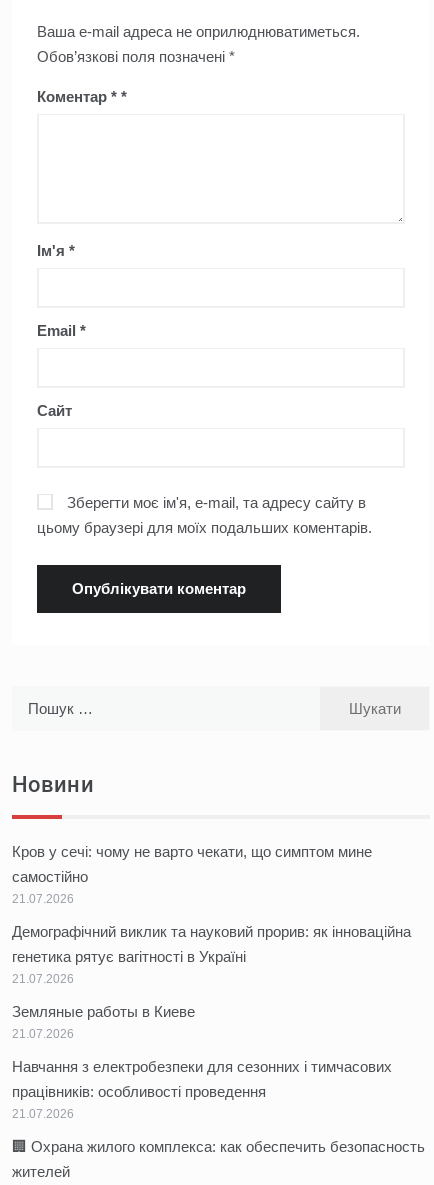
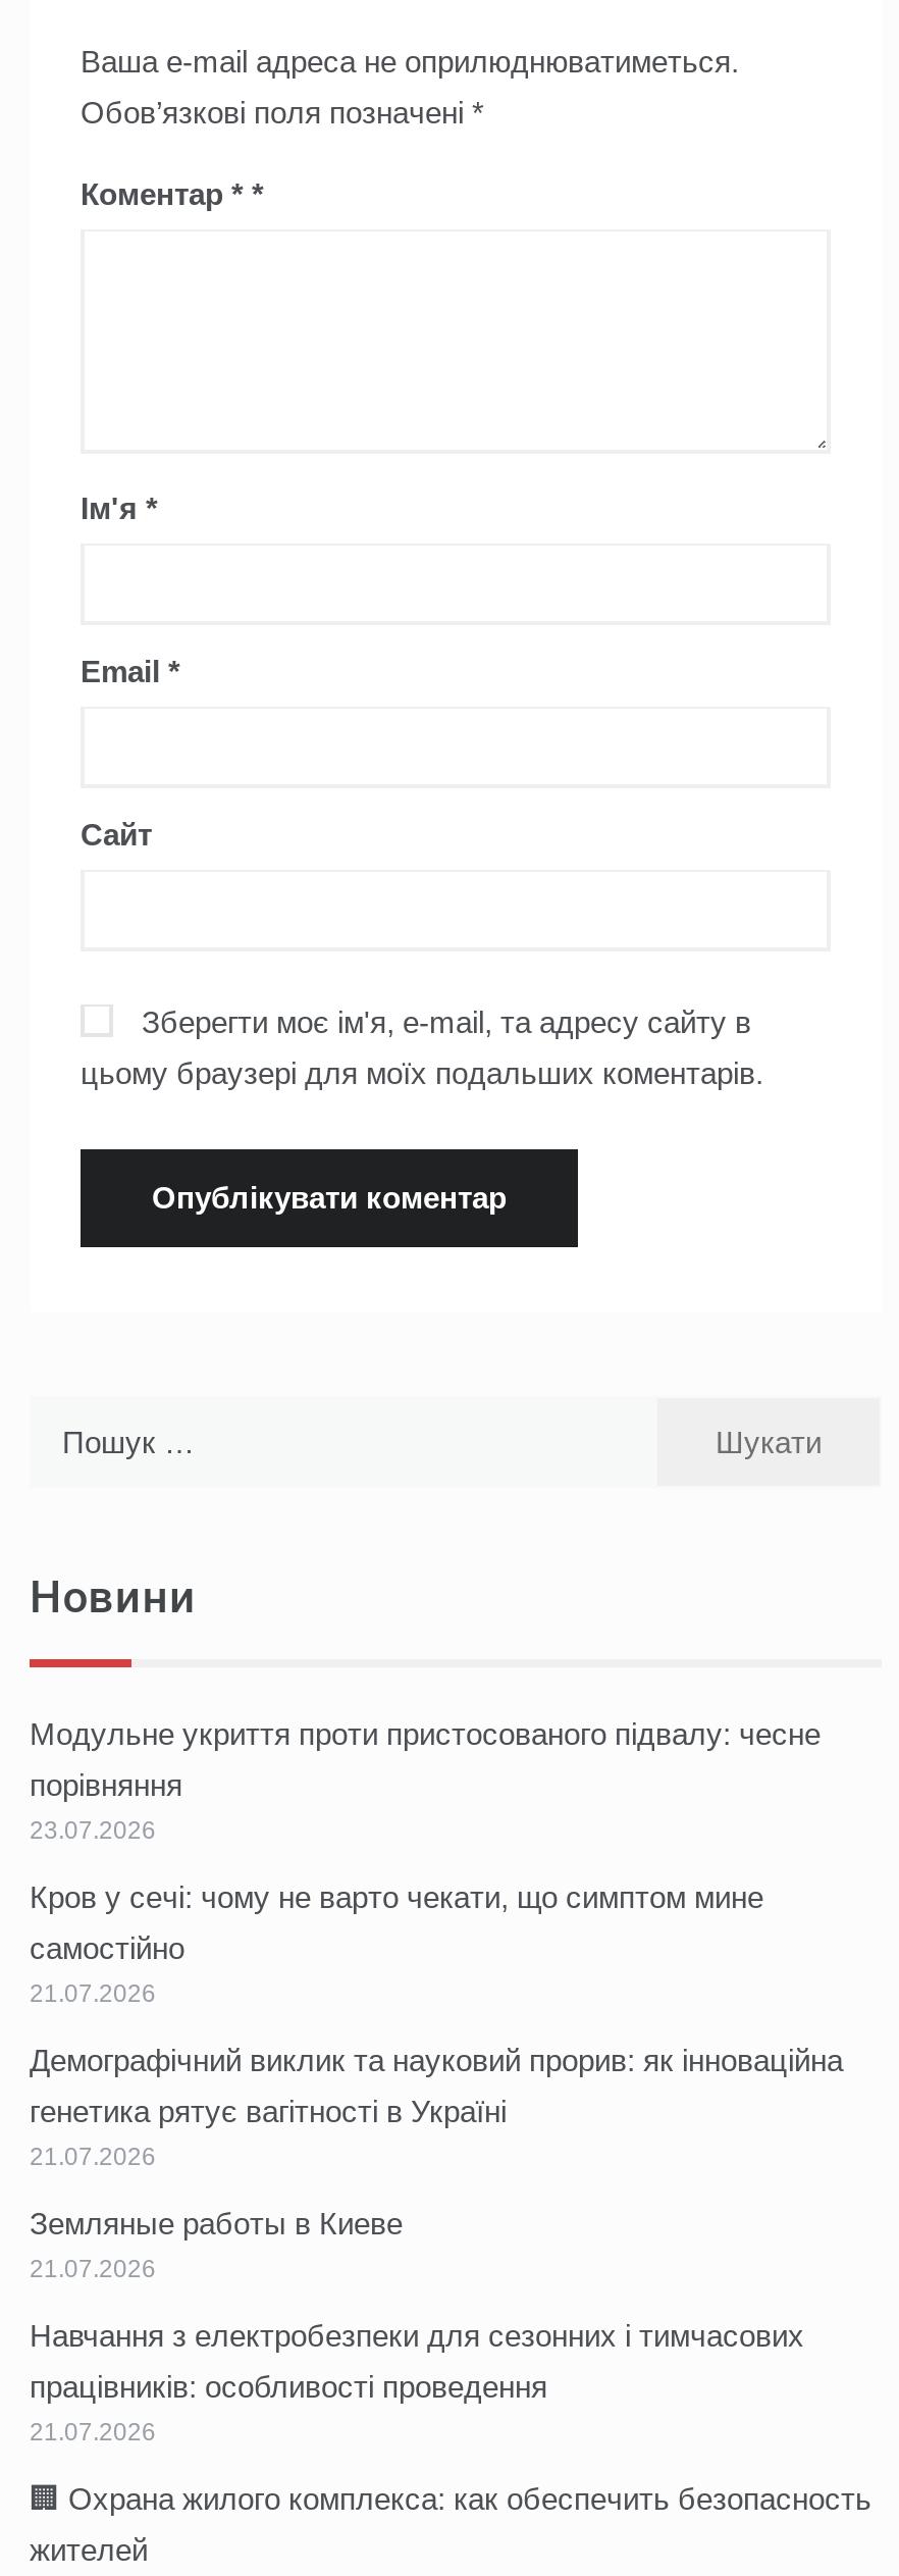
+ Модульне укриття проти пристосованого підвалу: чесне
+ порівняння
+ 23.07.2026
